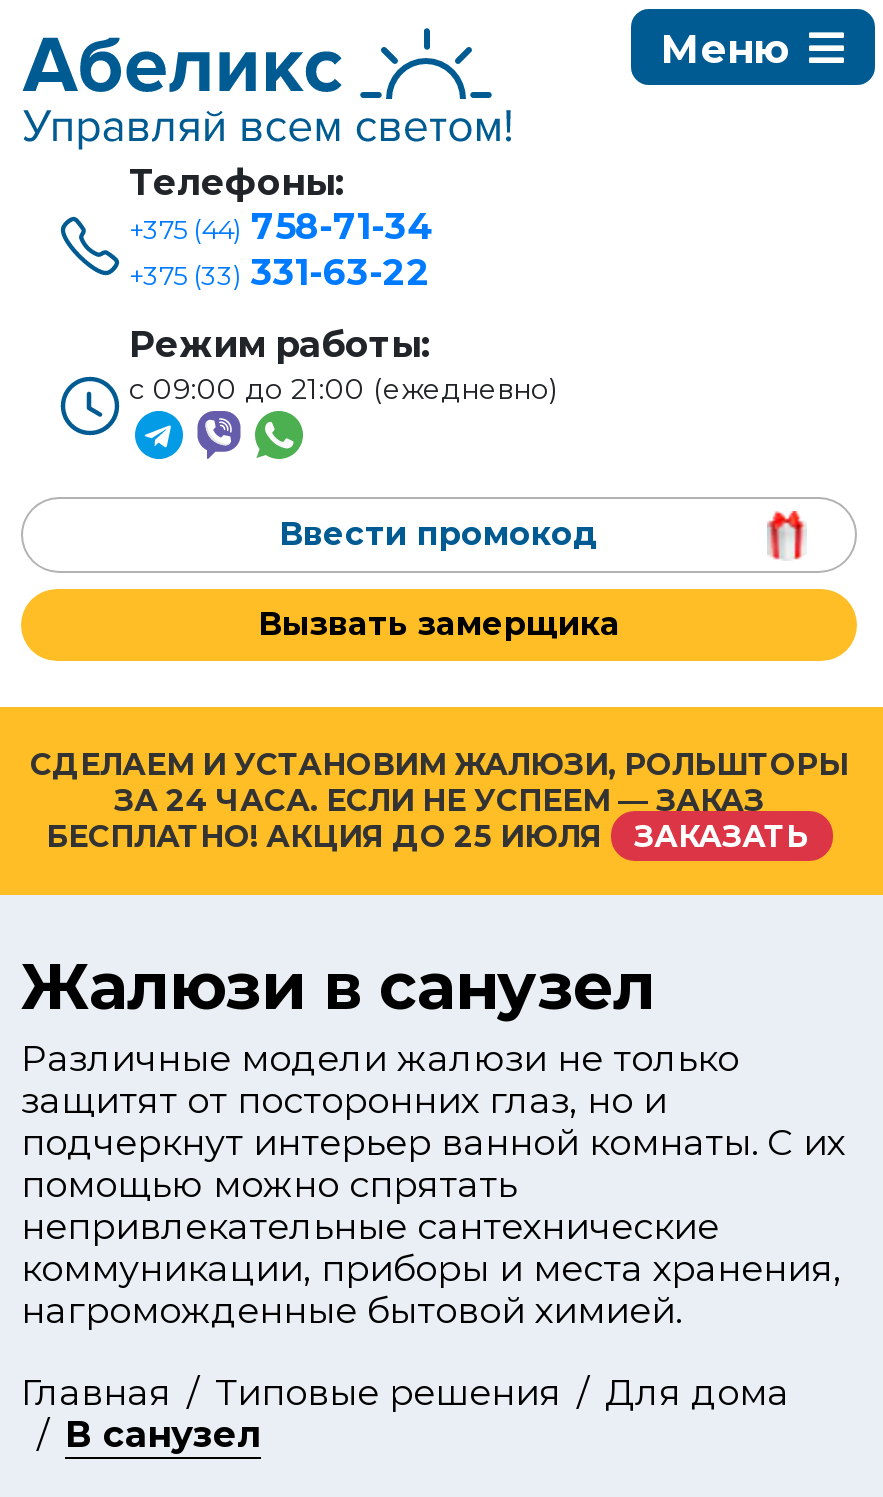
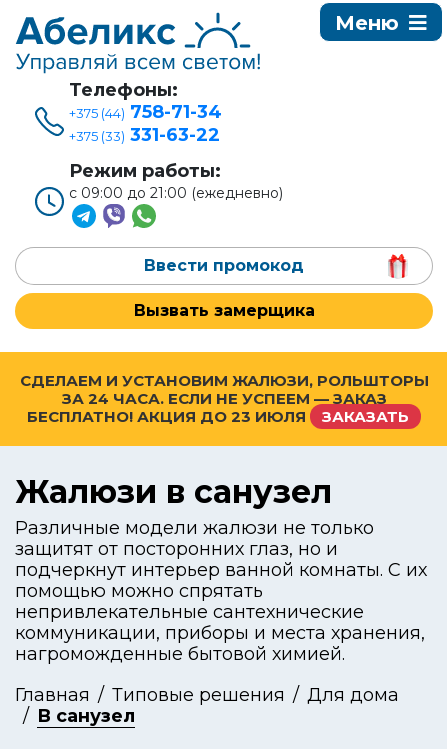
- БЕСПЛАТНО! АКЦИЯ ДО 25 ИЮЛЯ
+ БЕСПЛАТНО! АКЦИЯ ДО 23 ИЮЛЯ
